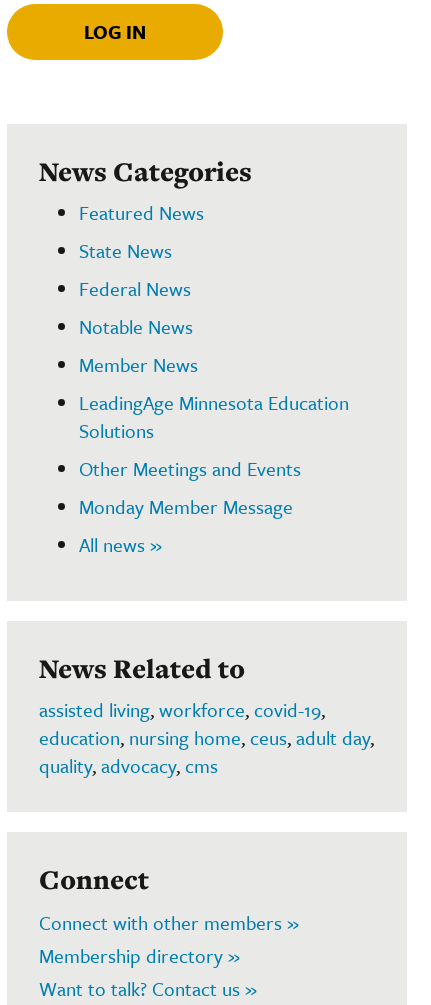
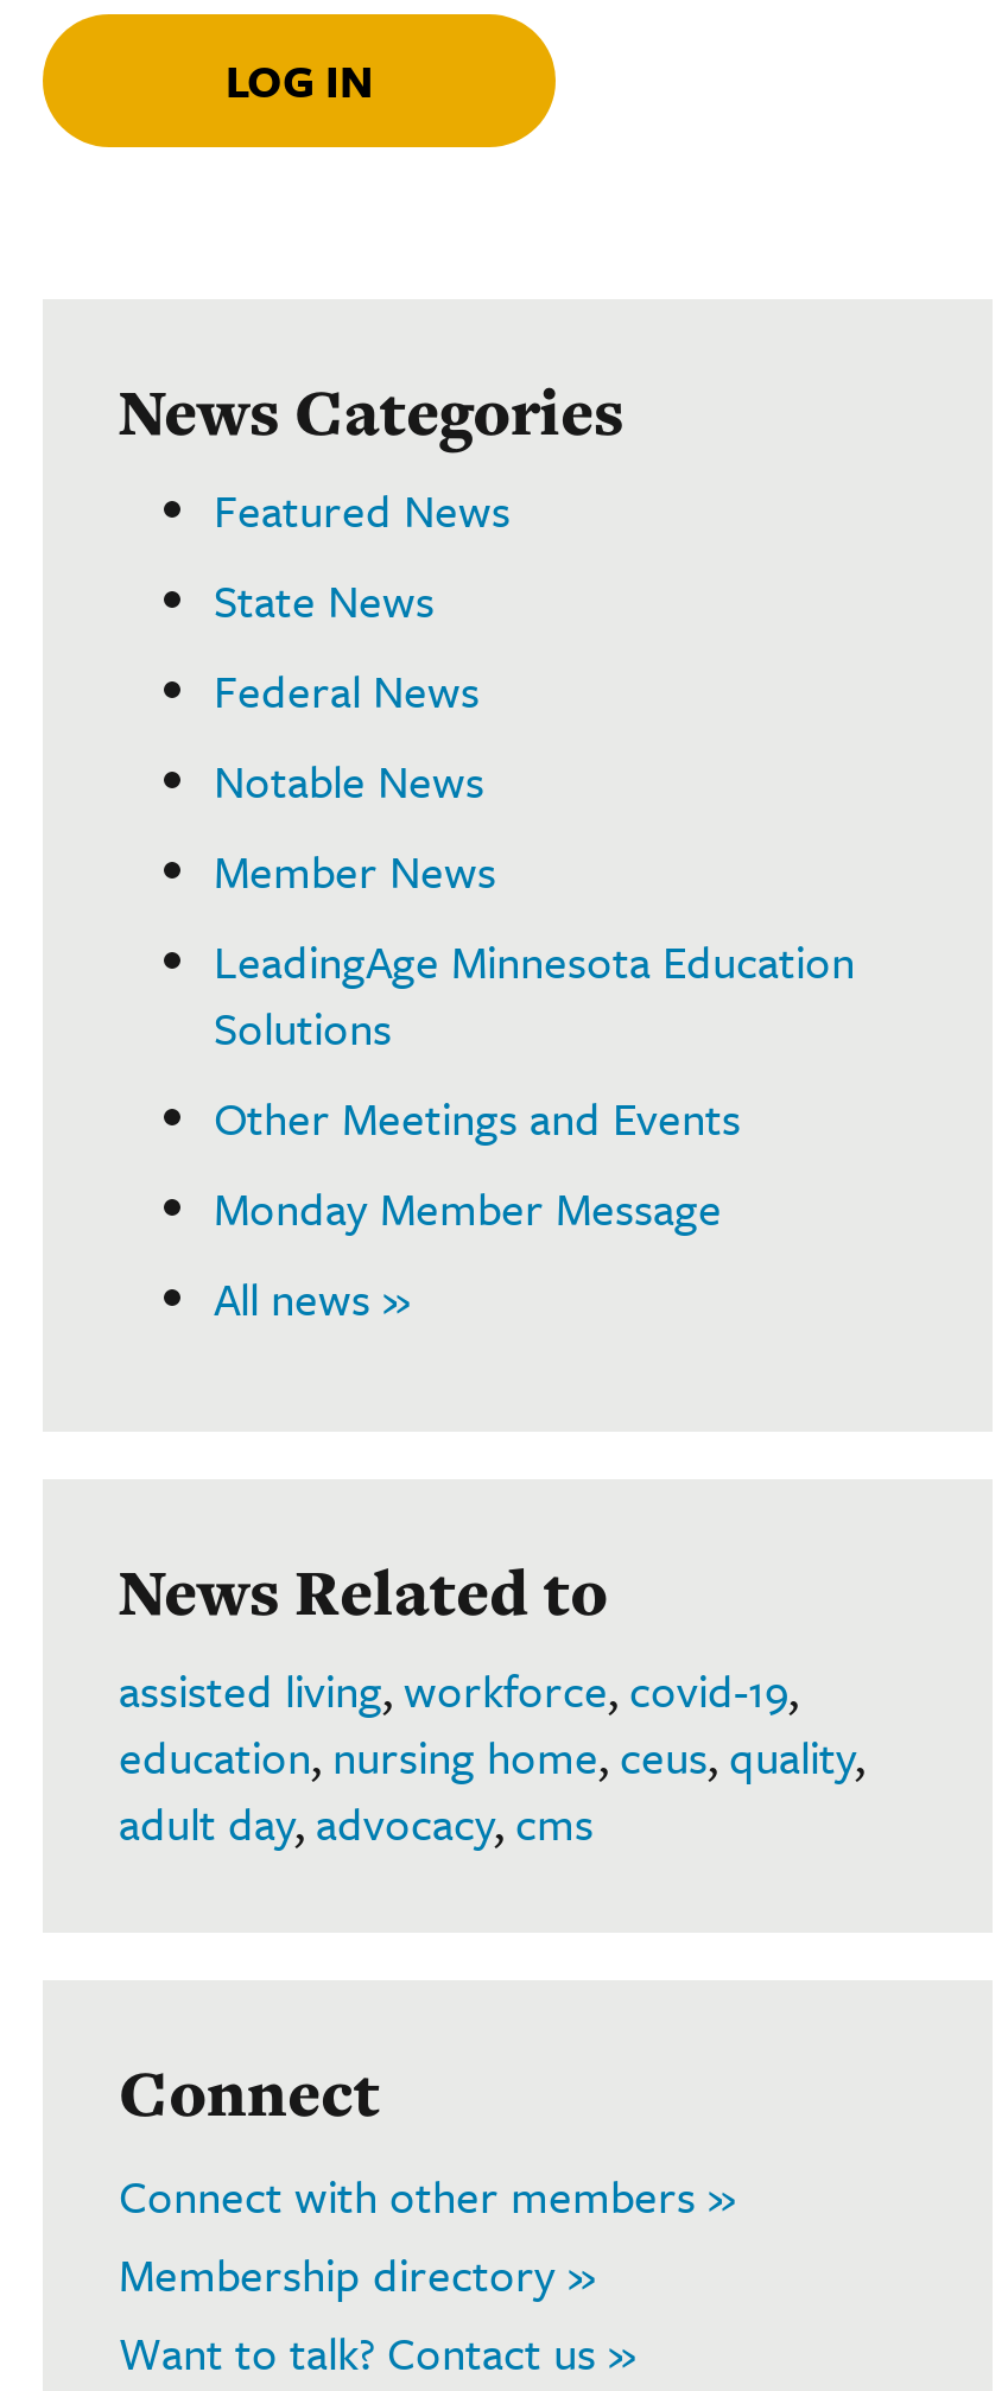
- education, nursing home, ceus, adult day,
- quality, advocacy, cms
+ education, nursing home, ceus, quality,
+ adult day, advocacy, cms
